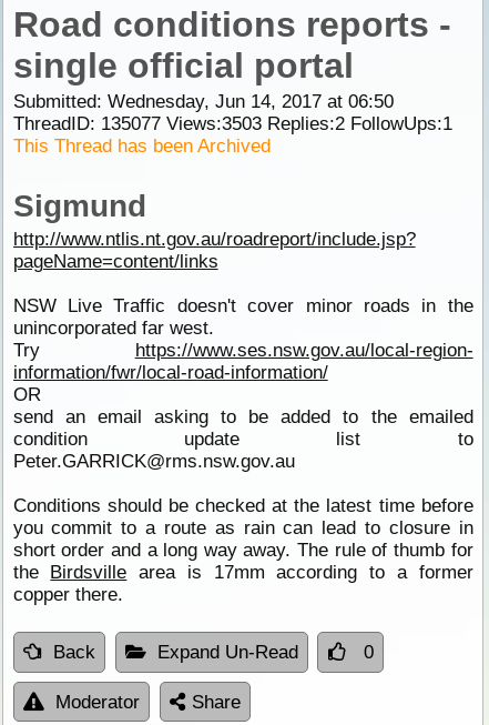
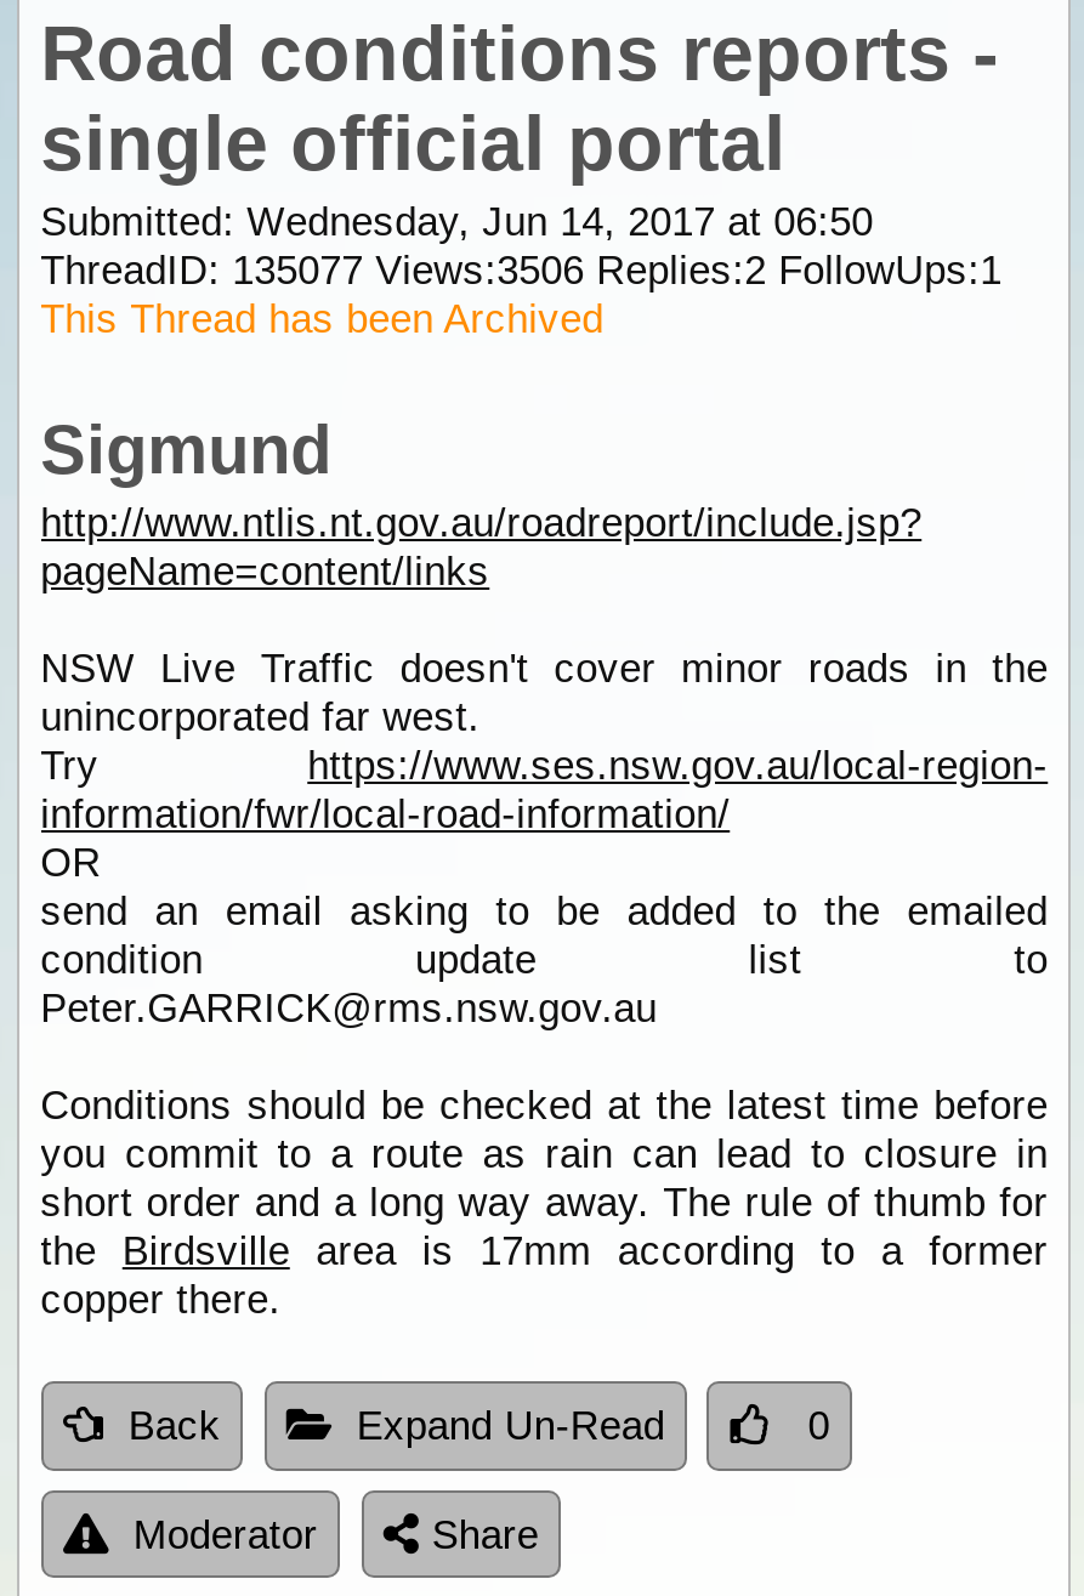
- ThreadID: 135077 Views:3503 Replies:2 FollowUps:1
+ ThreadID: 135077 Views:3506 Replies:2 FollowUps:1
